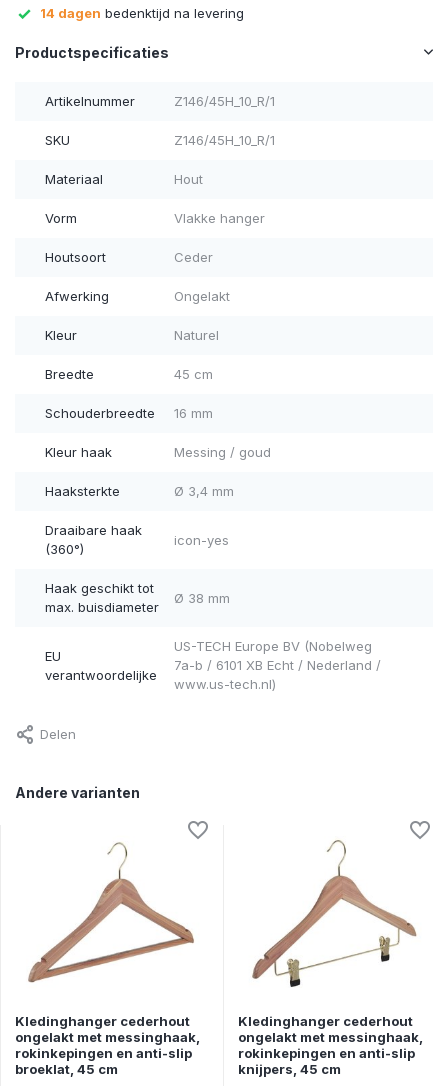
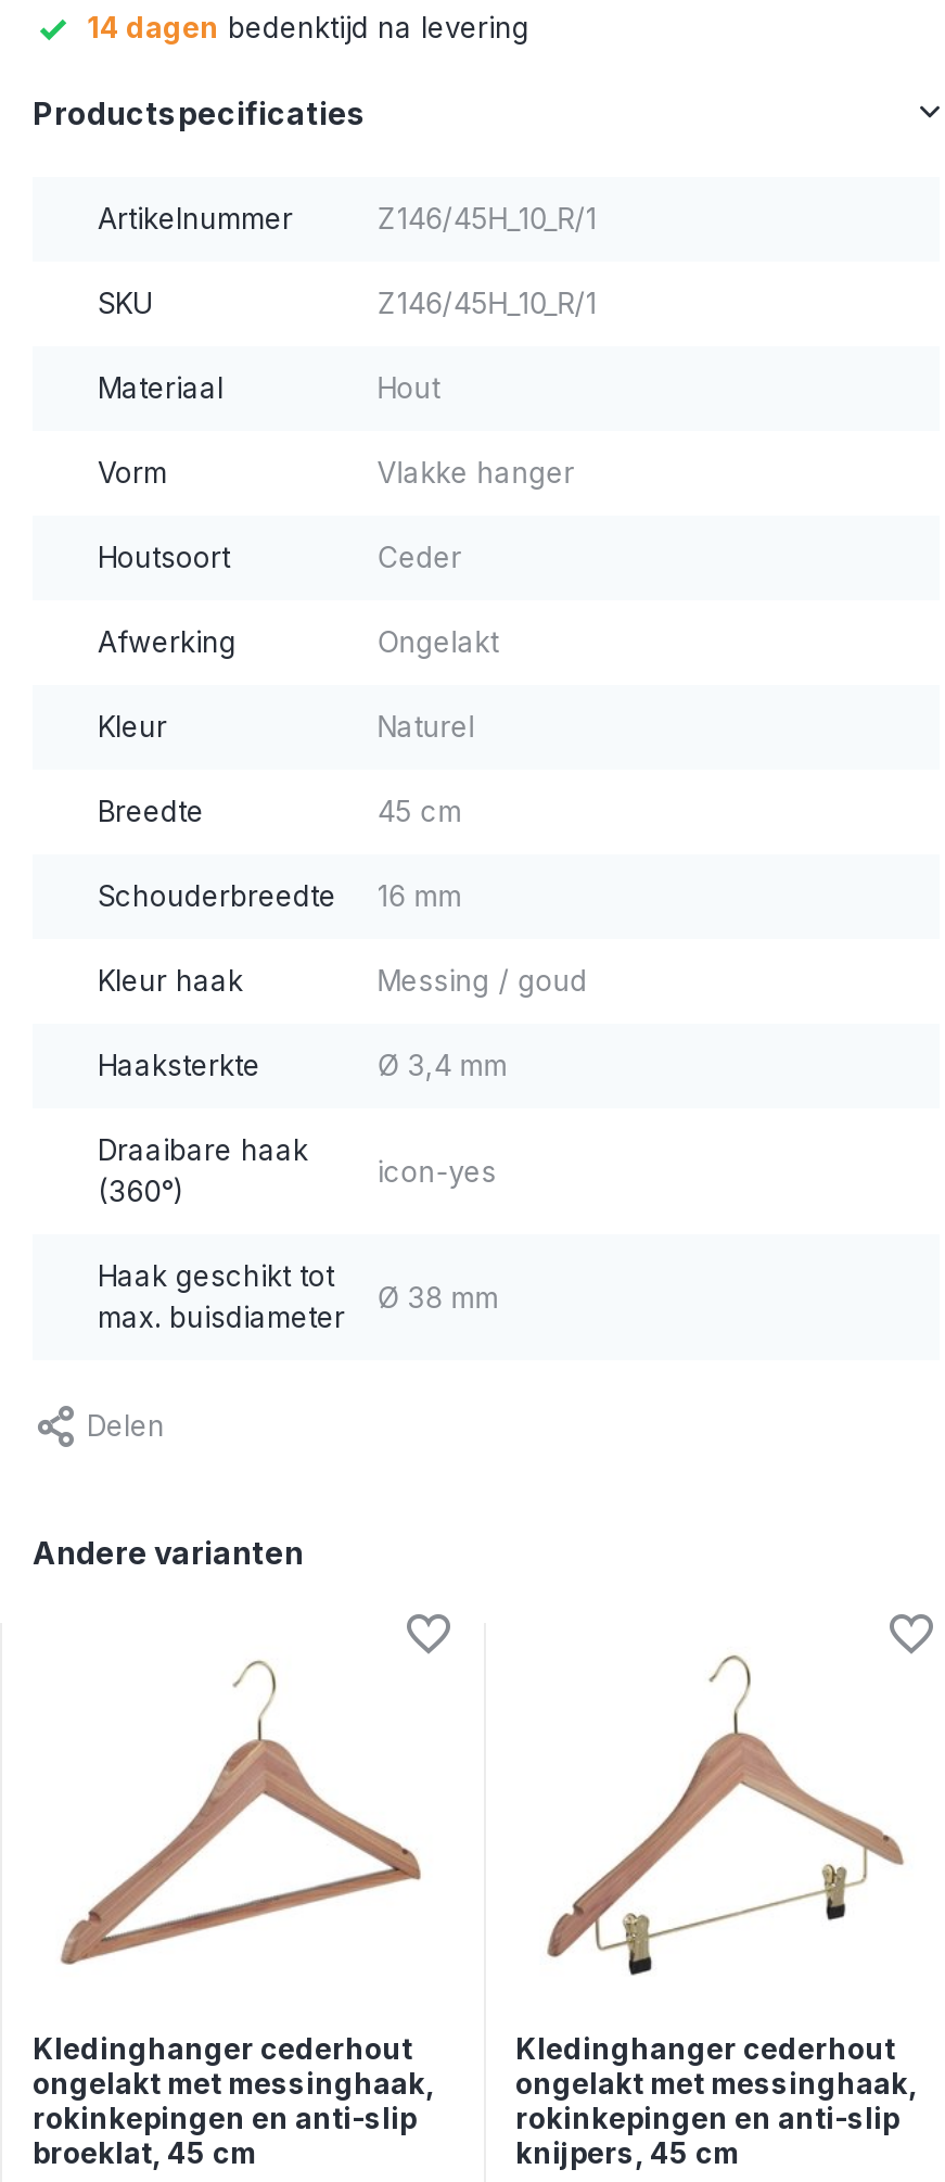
- US-TECH Europe BV (Nobelweg
- 7a-b / 6101 XB Echt / Nederland /
- www.us-tech.nl)

- EU
- verantwoordelijke
